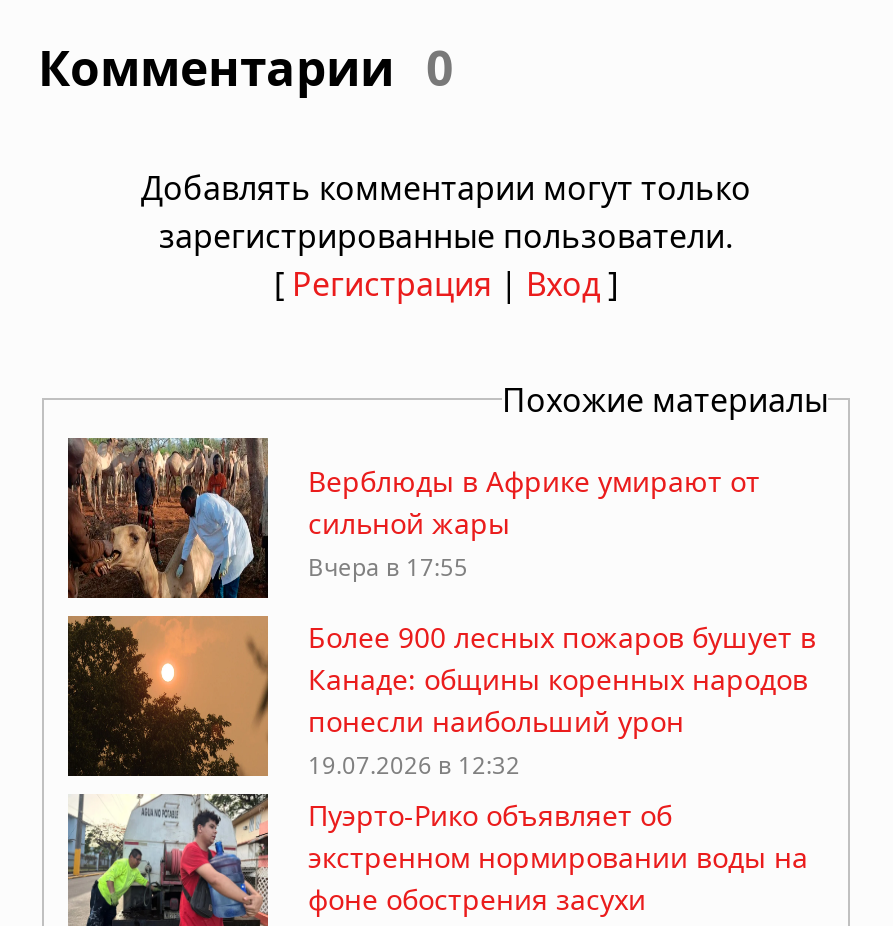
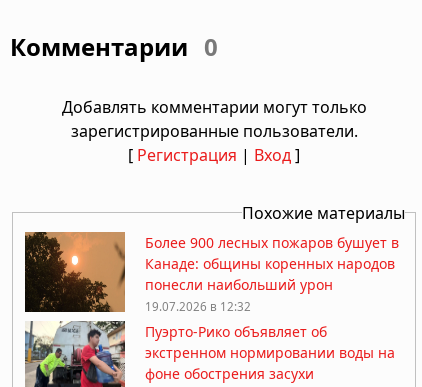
- [image]
- Верблюды в Африке умирают от
- сильной жары
- Вчера в 17:55
